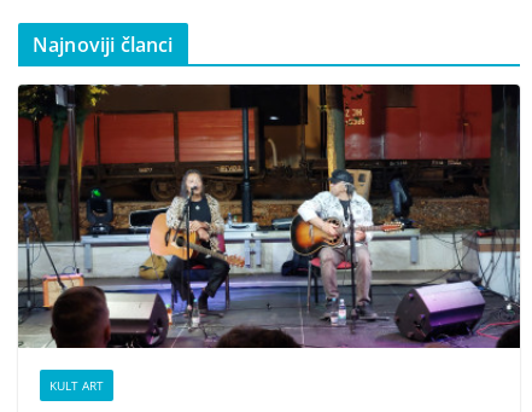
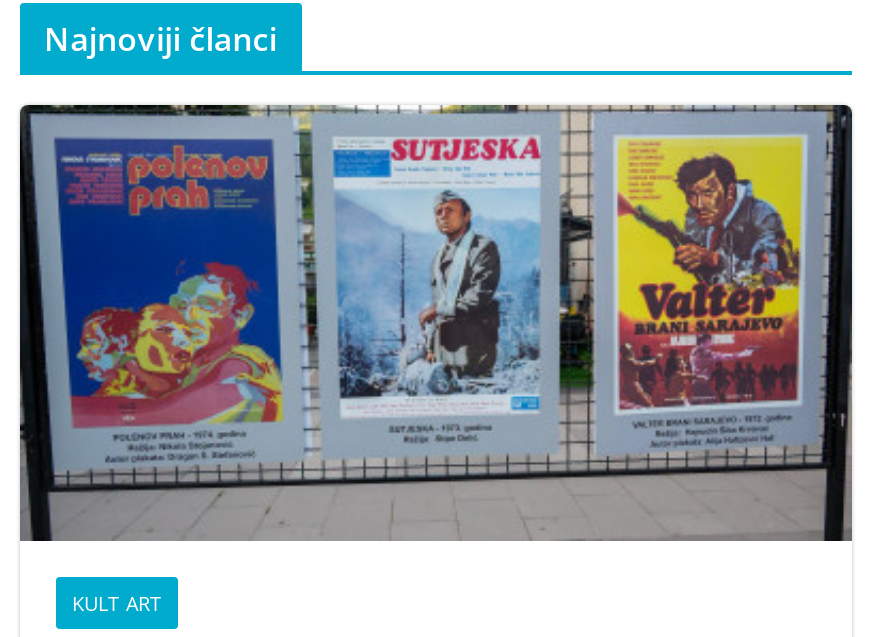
- [image]
+ [image]
